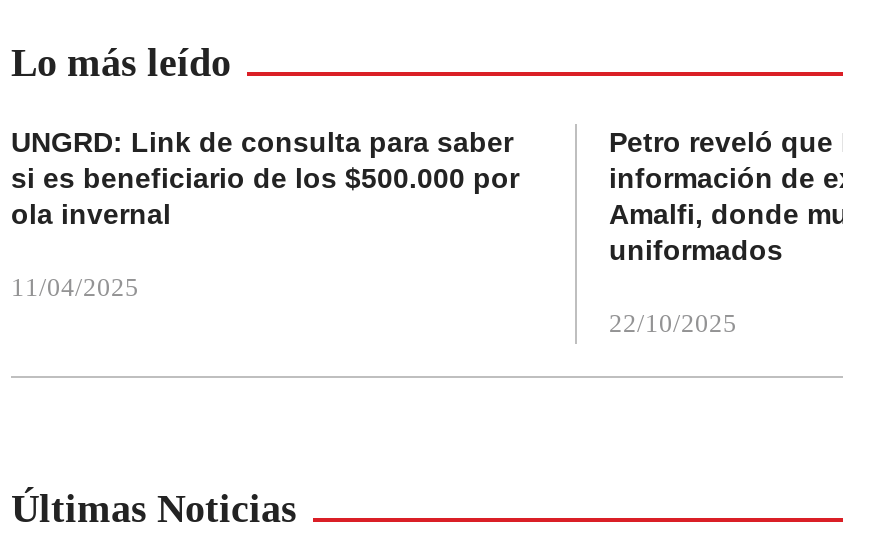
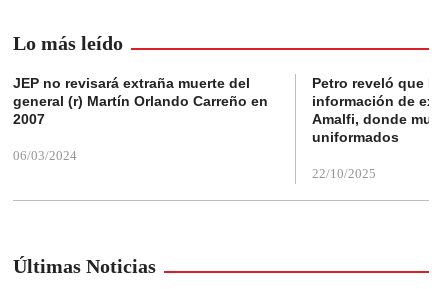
- UNGRD: Link de consulta para saber
- si es beneficiario de los $500.000 por
- ola invernal
+ JEP no revisará extraña muerte del
+ general (r) Martín Orlando Carreño en
+ 2007

- 11/04/2025
+ 06/03/2024
